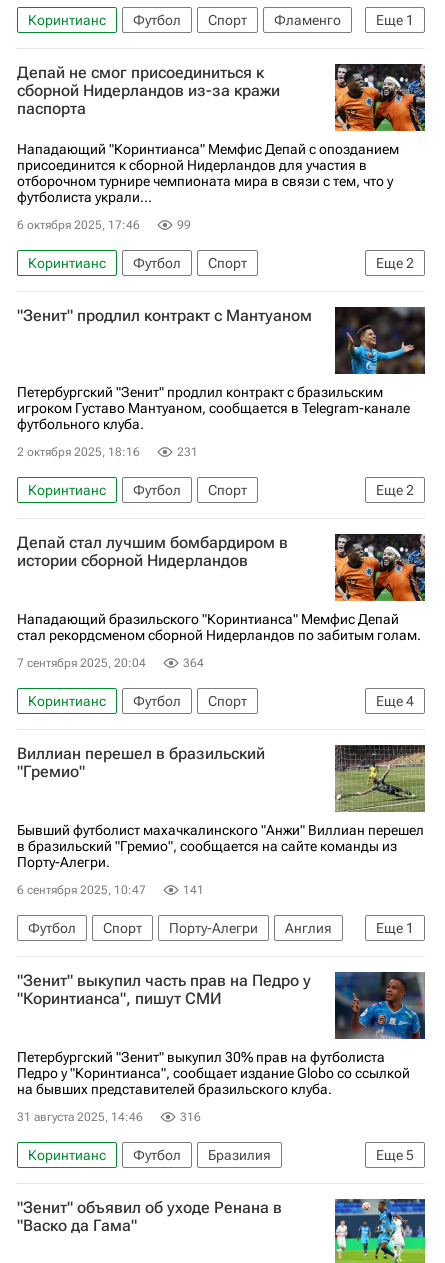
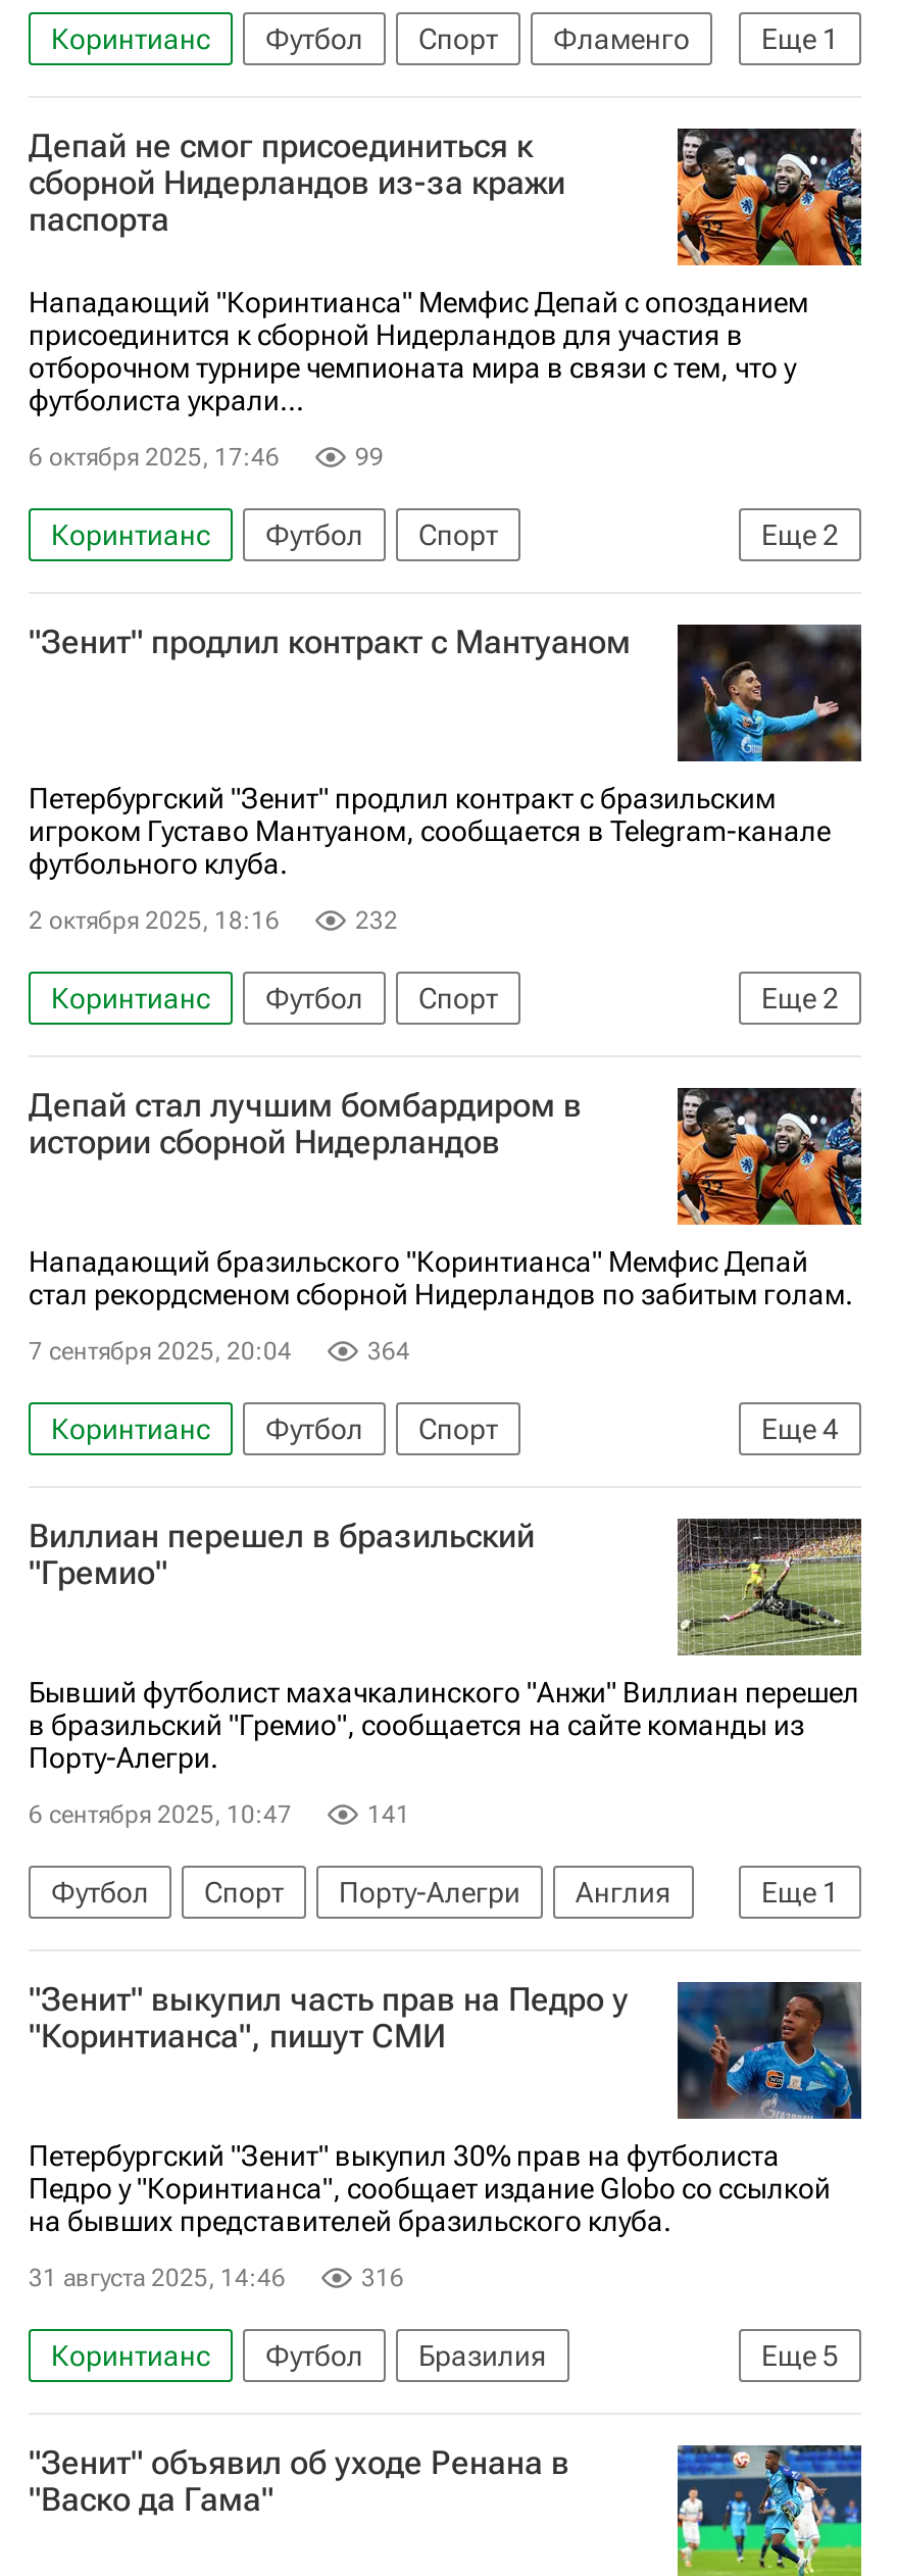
- 231
+ 232
